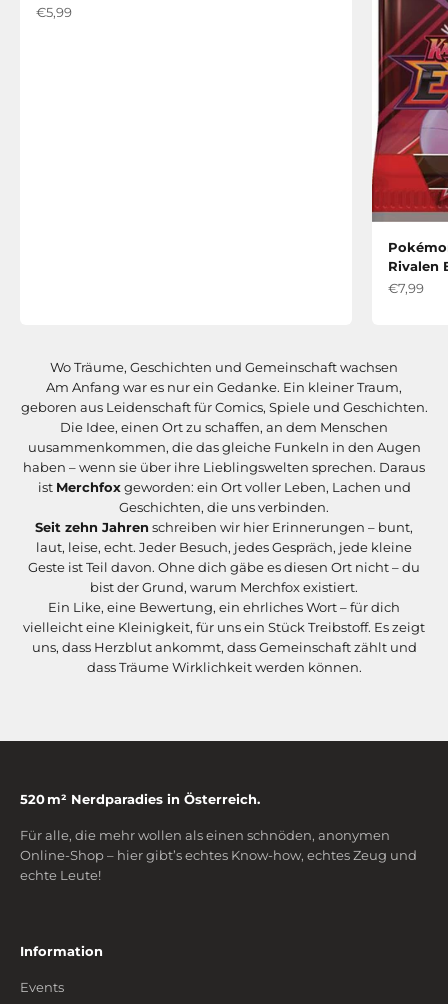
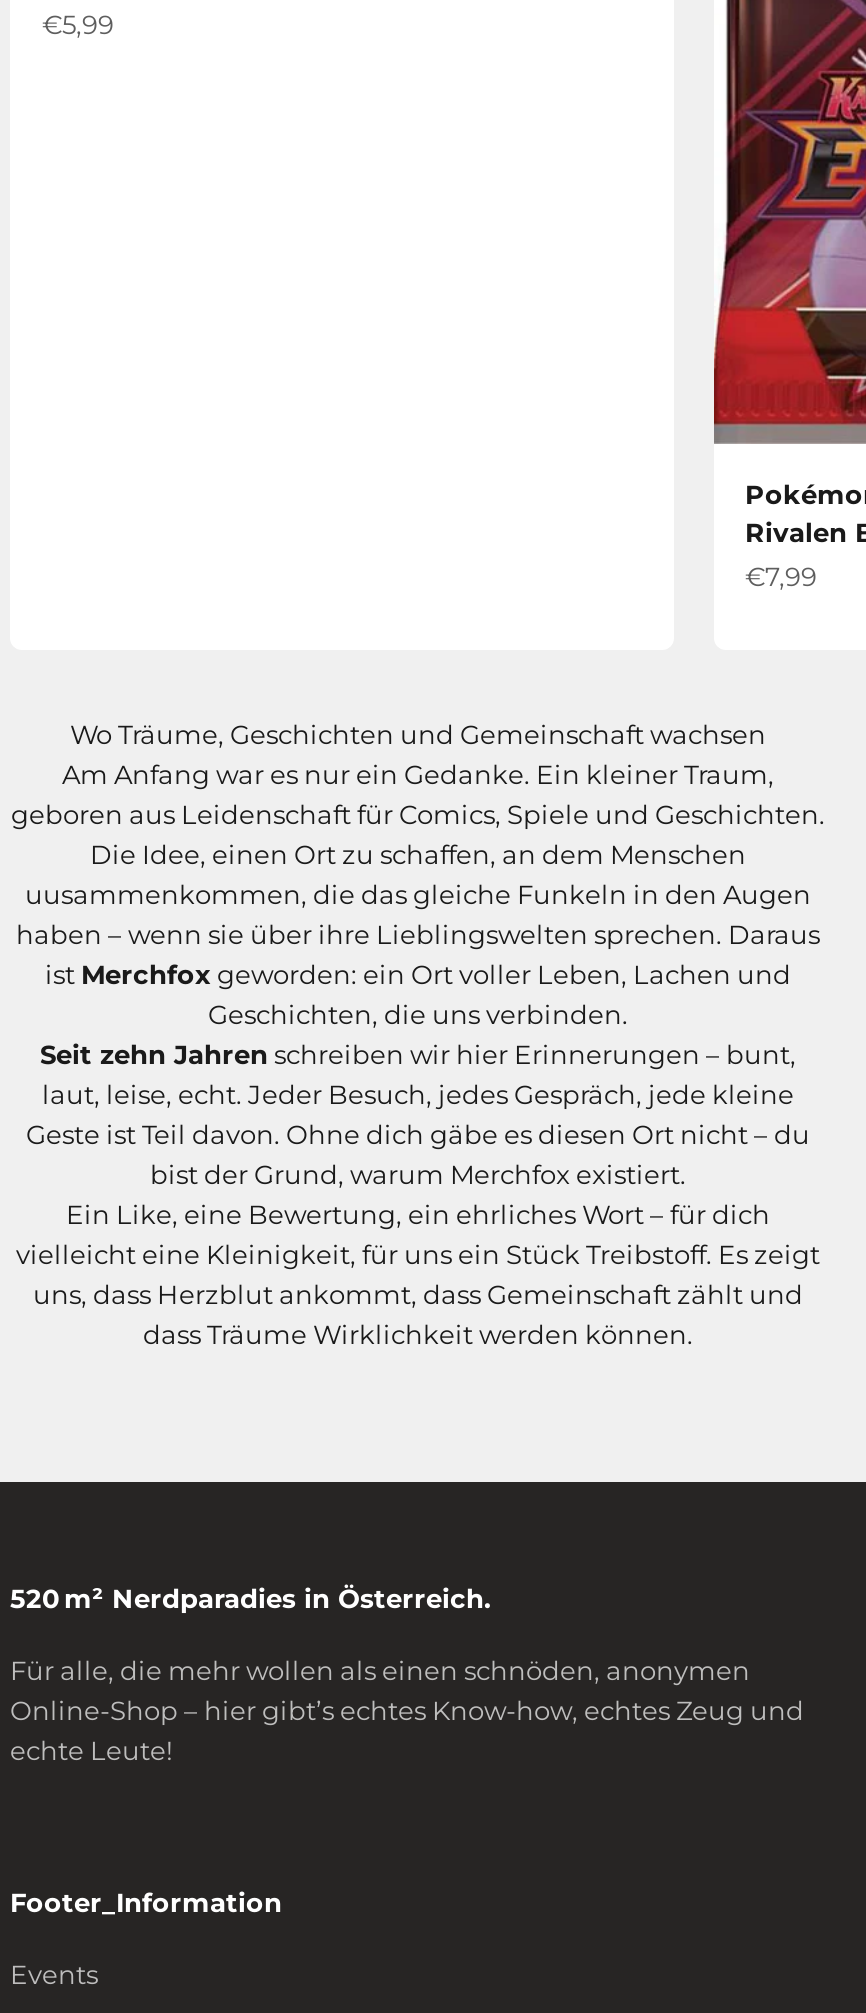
- Information
+ Footer_Information
